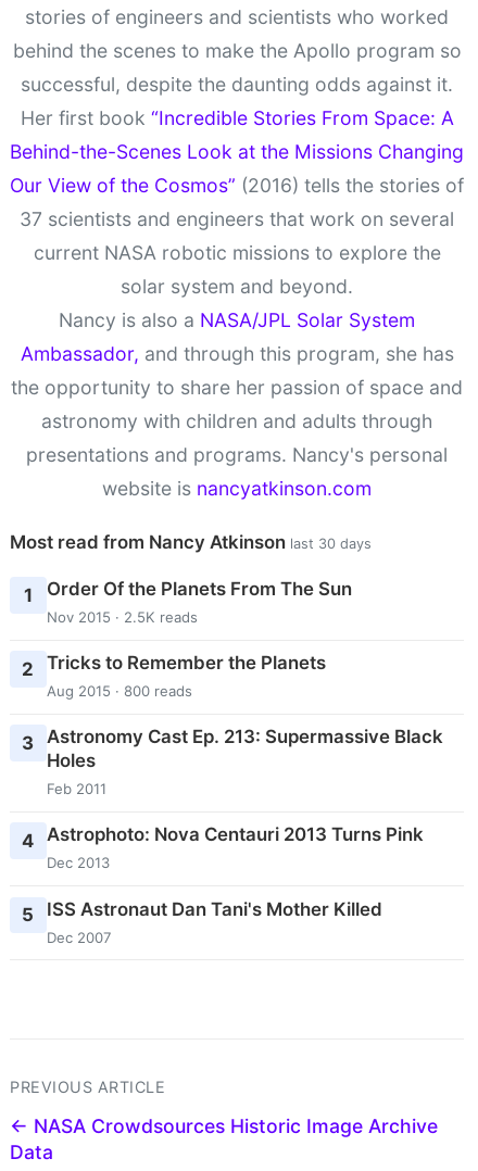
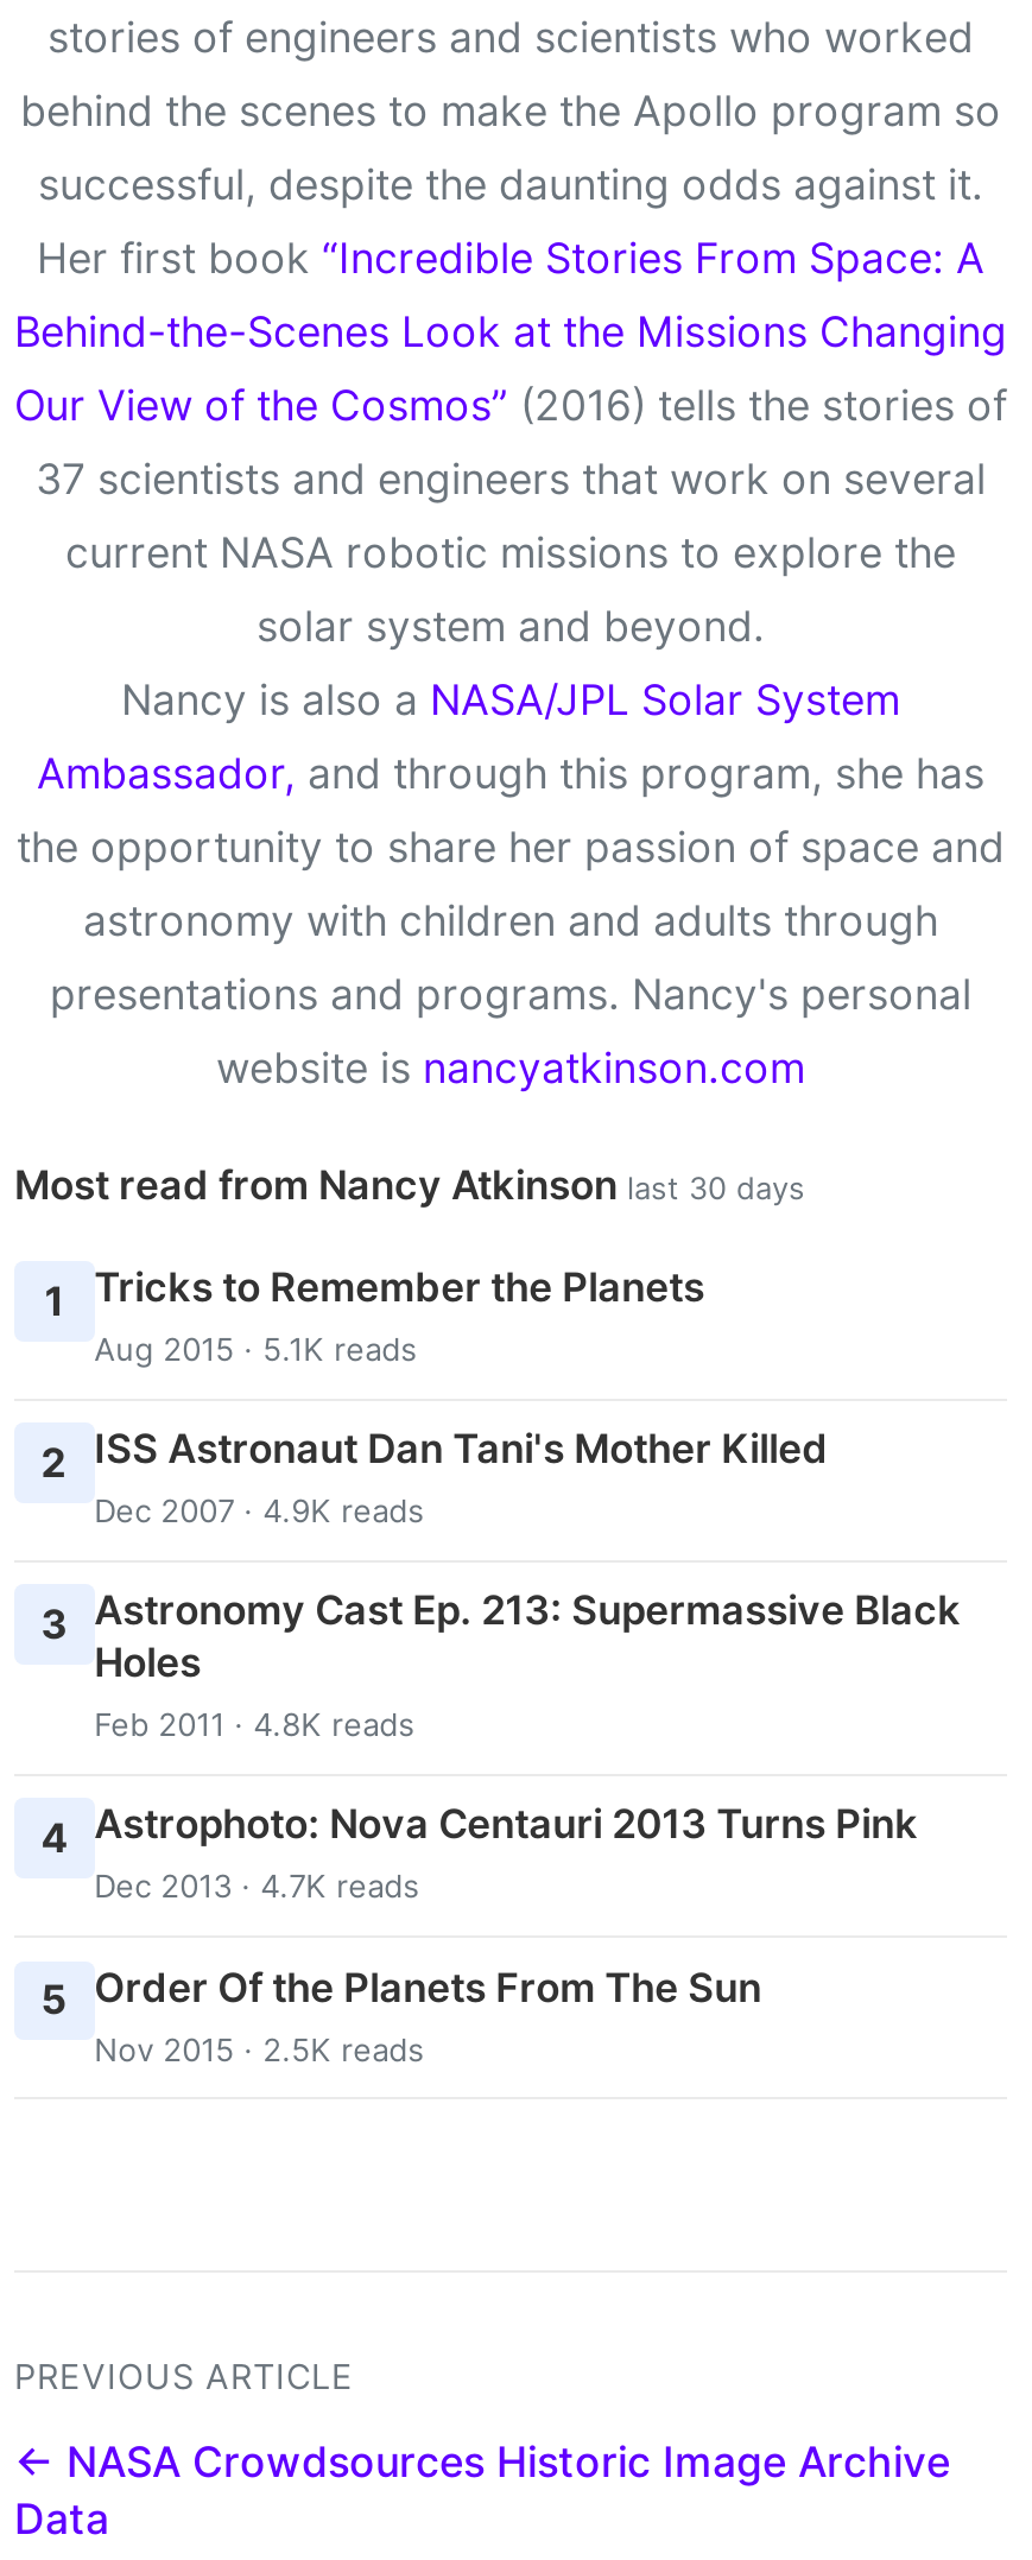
- Order Of the Planets From The Sun
- Nov 2015 · 2.5K reads
+ Tricks to Remember the Planets
+ Aug 2015 · 5.1K reads

- 2 Tricks to Remember the Planets
- Aug 2015 · 800 reads
+ 2 ISS Astronaut Dan Tani's Mother Killed
+ Dec 2007 · 4.9K reads

- Feb 2011
+ Feb 2011 · 4.8K reads

- Dec 2013
+ Dec 2013 · 4.7K reads

- 5 ISS Astronaut Dan Tani's Mother Killed
- Dec 2007
+ 5 Order Of the Planets From The Sun
+ Nov 2015 · 2.5K reads
